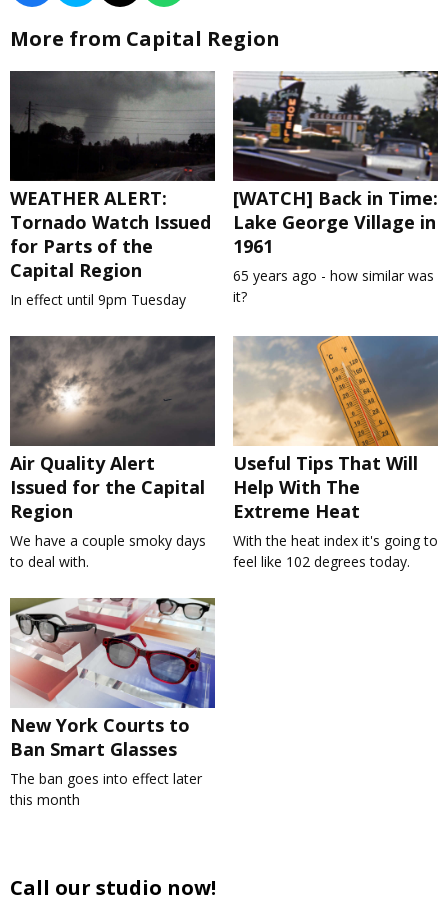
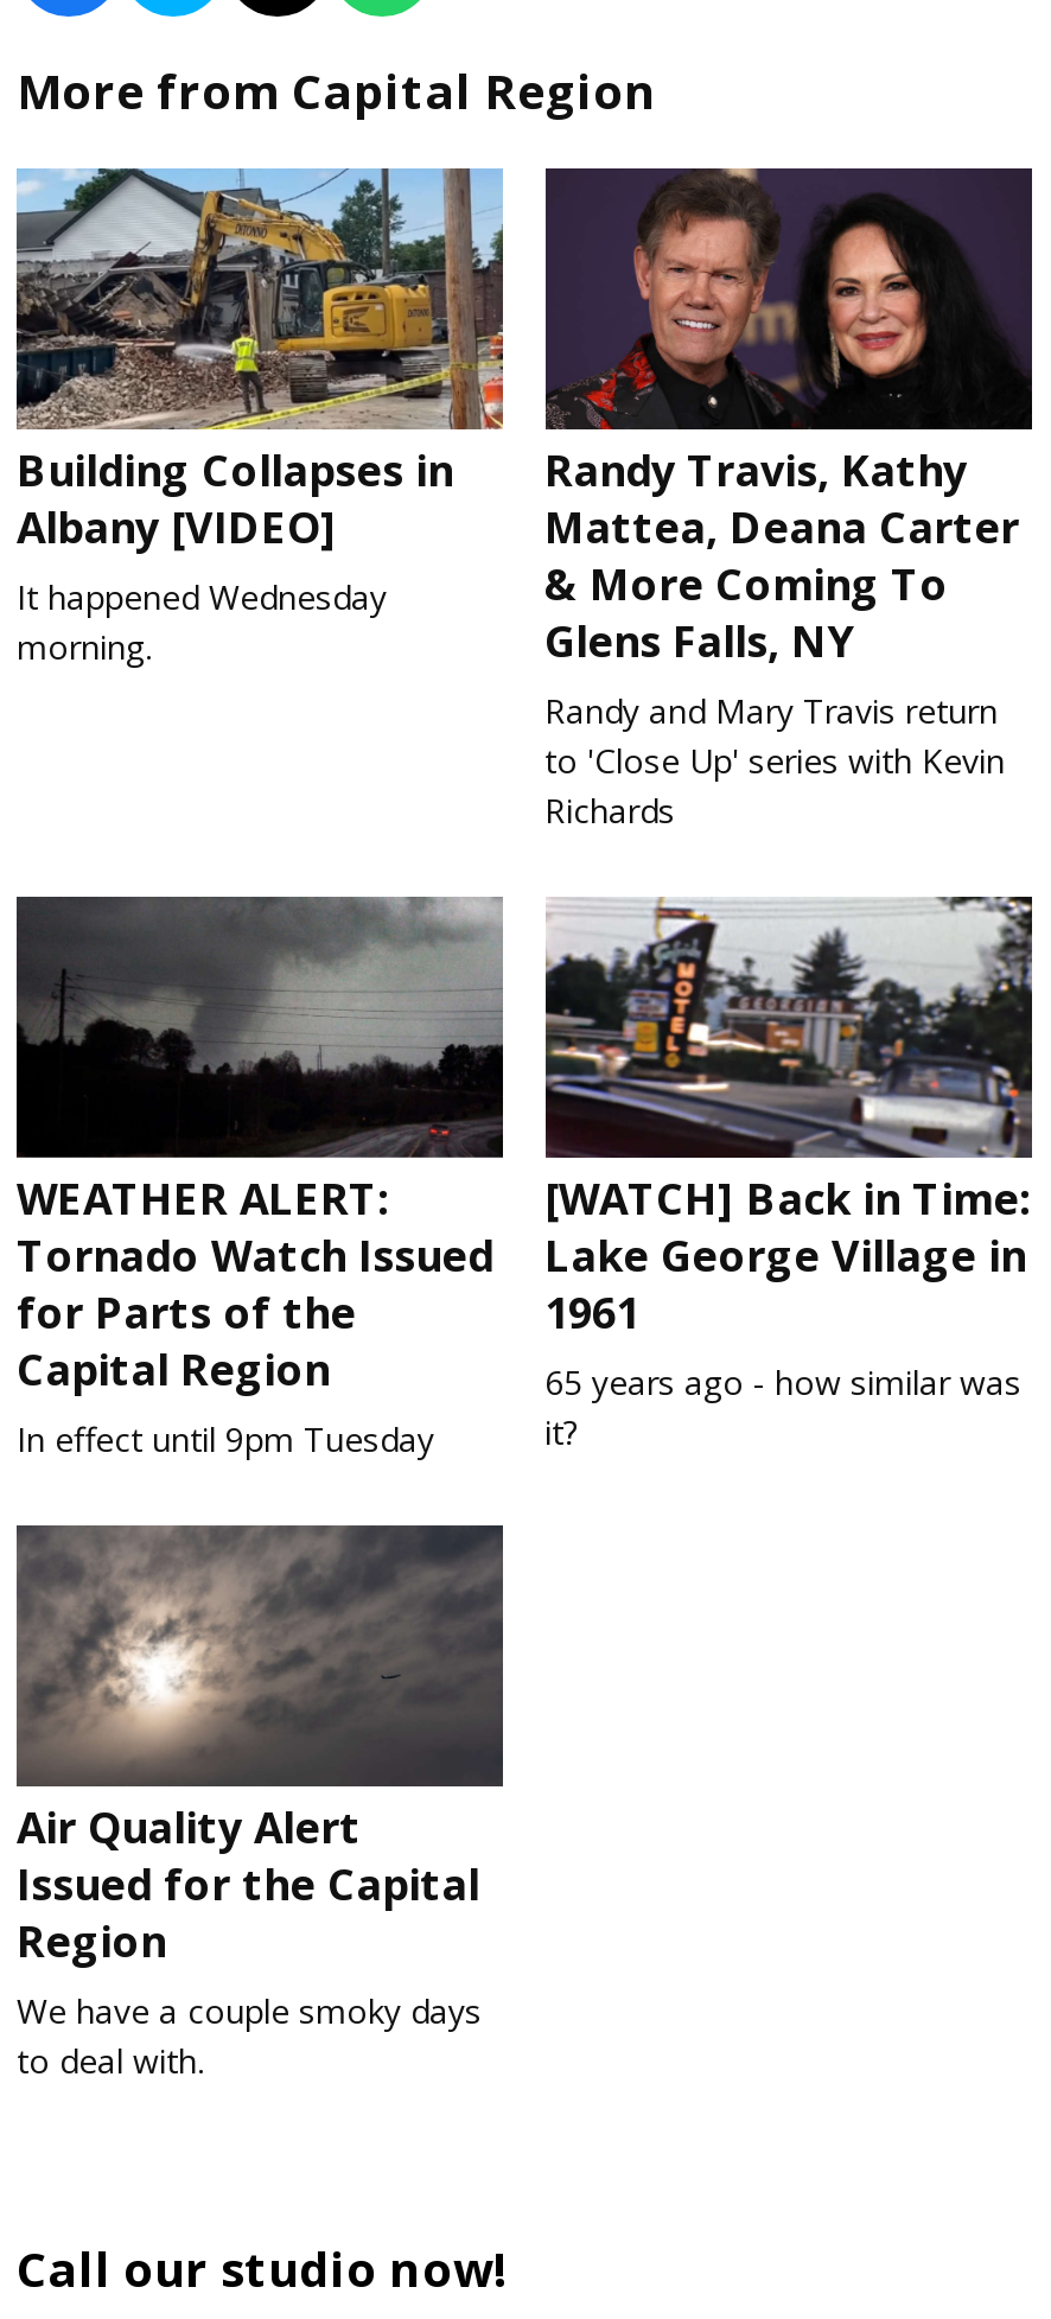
+ [image]
+ Building Collapses in
+ Albany [VIDEO]
+ It happened Wednesday
+ morning.

+ [image]
+ Randy Travis, Kathy
+ Mattea, Deana Carter
+ & More Coming To
+ Glens Falls, NY
+ Randy and Mary Travis return
+ to 'Close Up' series with Kevin
+ Richards

moved down: [image] | WEATHER ALERT: | Tornado Watch Issued | ... | We have a couple smoky days | to deal with.

- [image]
- Useful Tips That Will
- Help With The
- Extreme Heat
- With the heat index it's going to
- feel like 102 degrees today.

- [image]
- New York Courts to
- Ban Smart Glasses
- The ban goes into effect later
- this month
